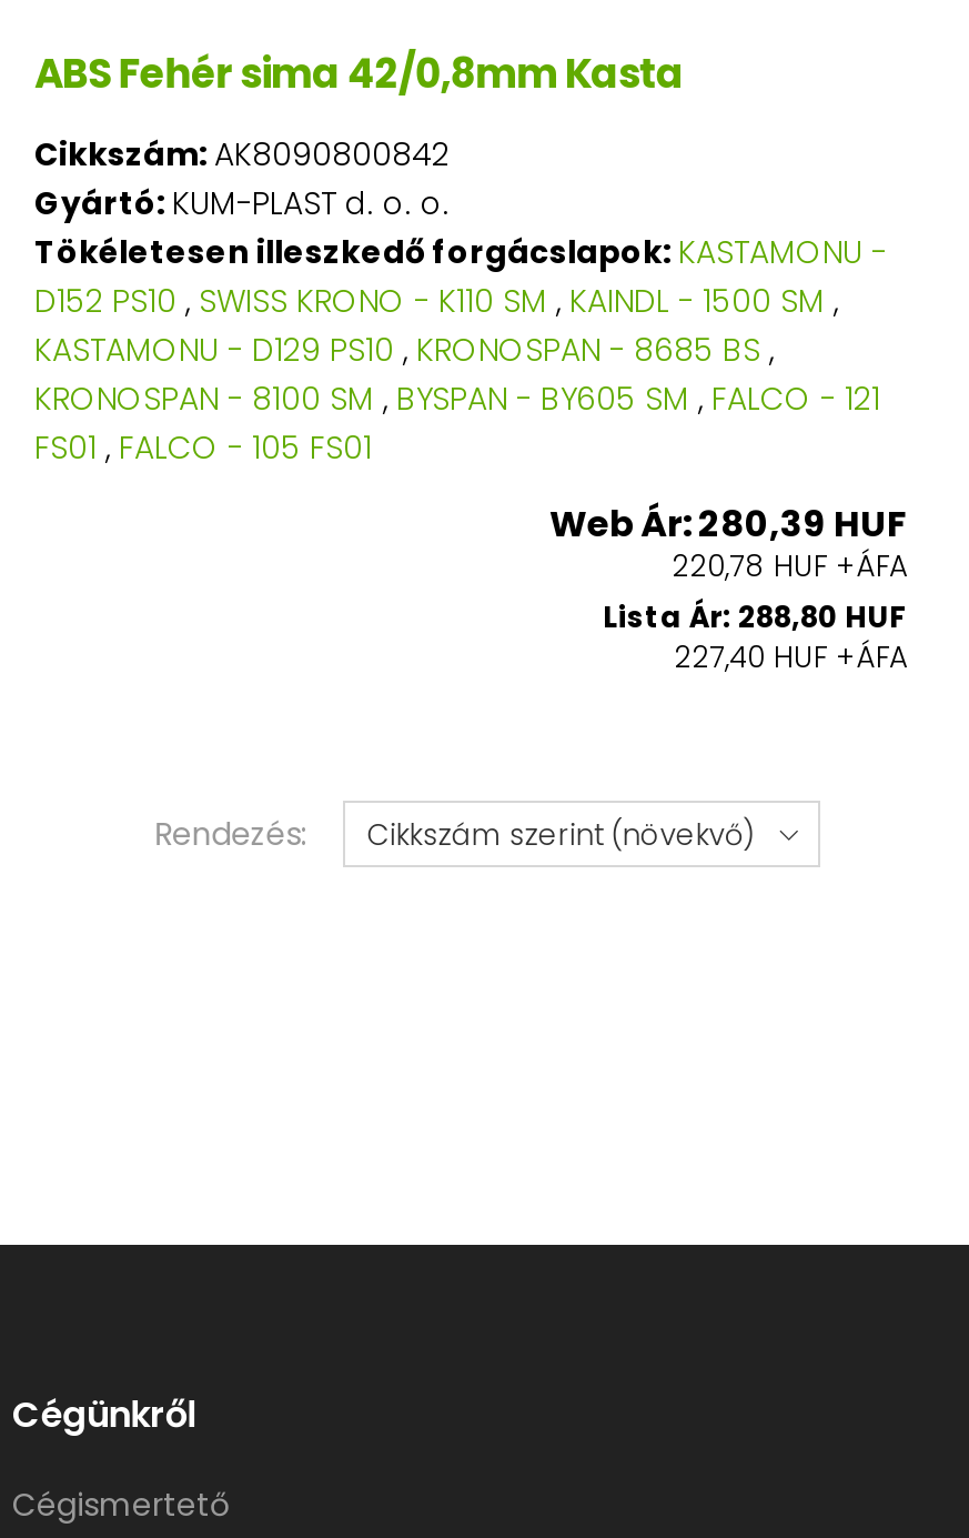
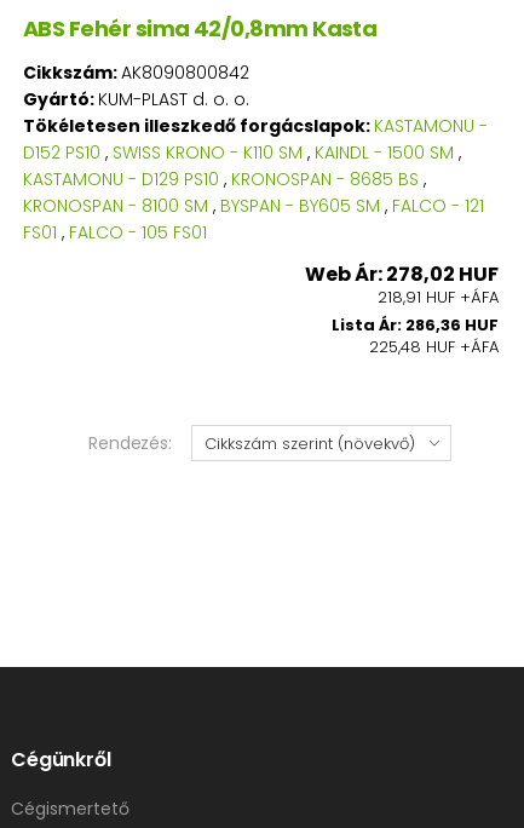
- Web Ár: 280,39 HUF
+ Web Ár: 278,02 HUF

- 220,78 HUF +ÁFA
+ 218,91 HUF +ÁFA

- Lista Ár: 288,80 HUF
+ Lista Ár: 286,36 HUF

- 227,40 HUF +ÁFA
+ 225,48 HUF +ÁFA
